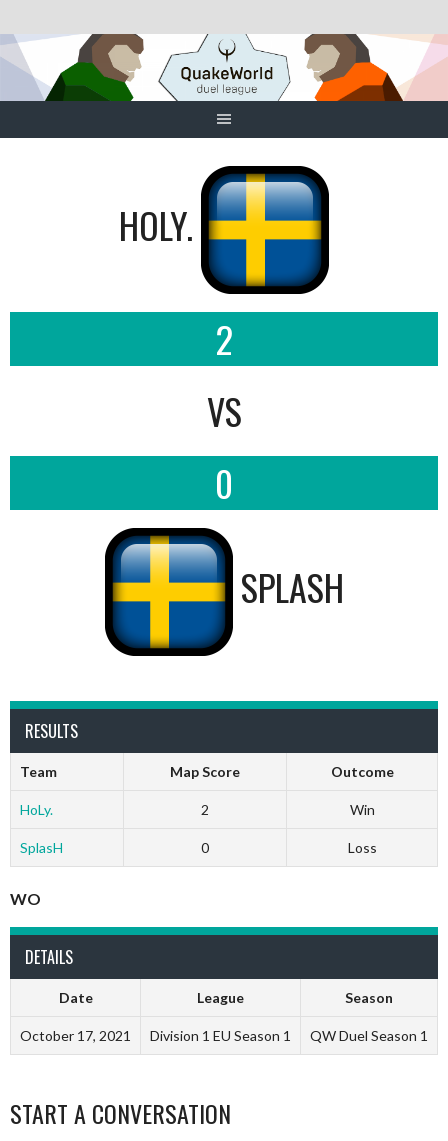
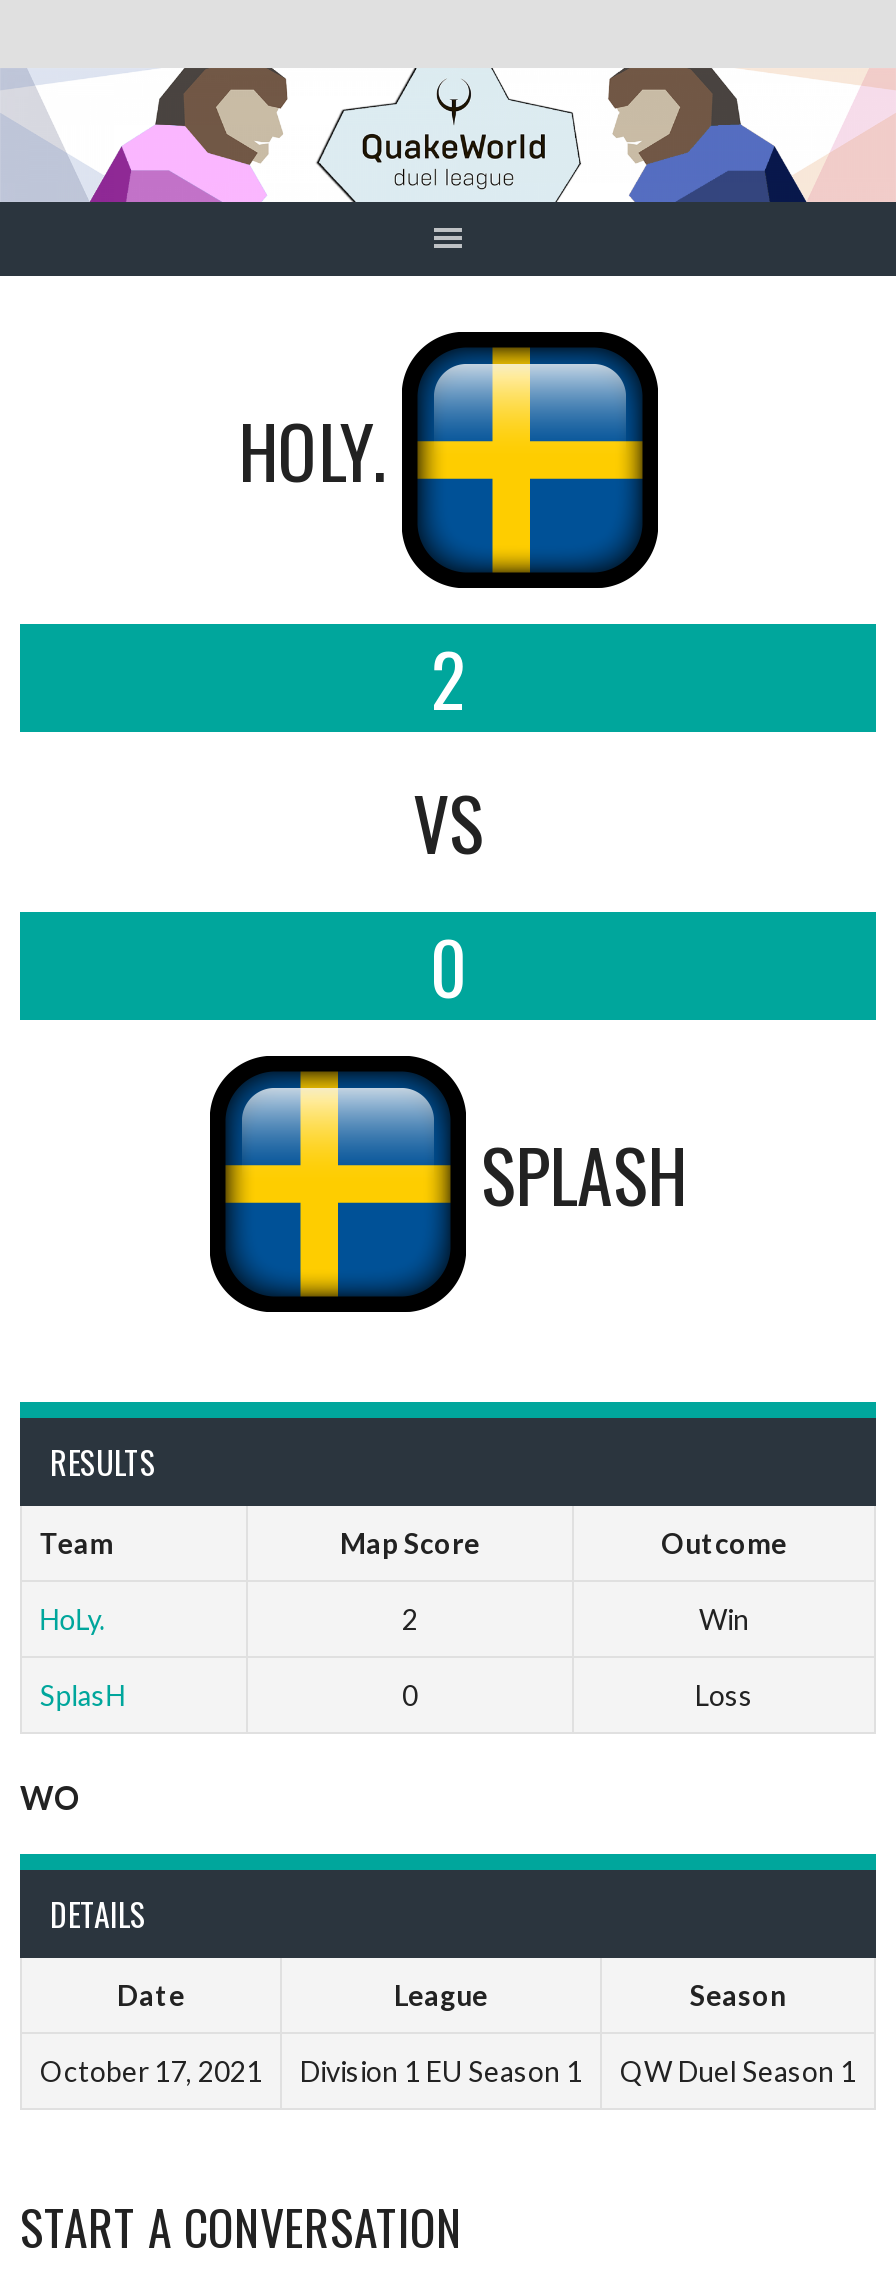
- [image]
+ [image]

- [image]
+ [image]
